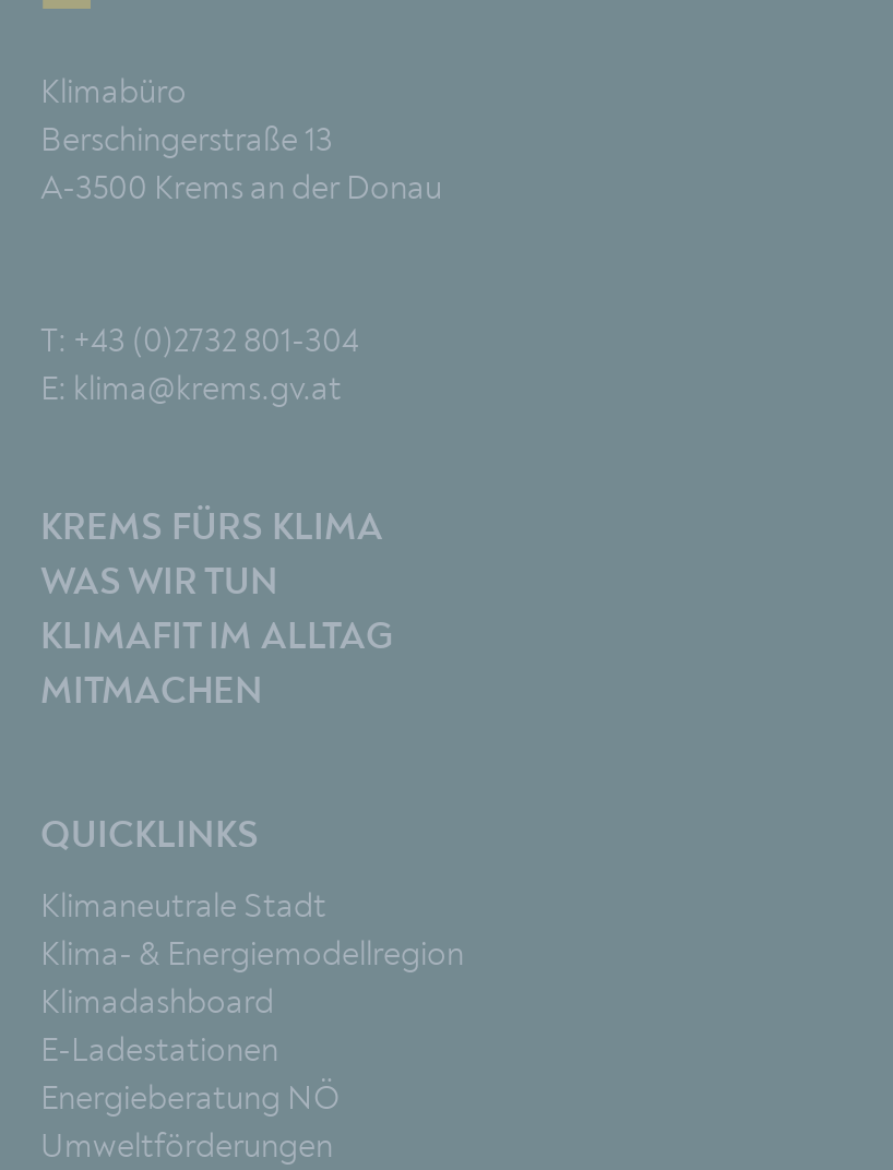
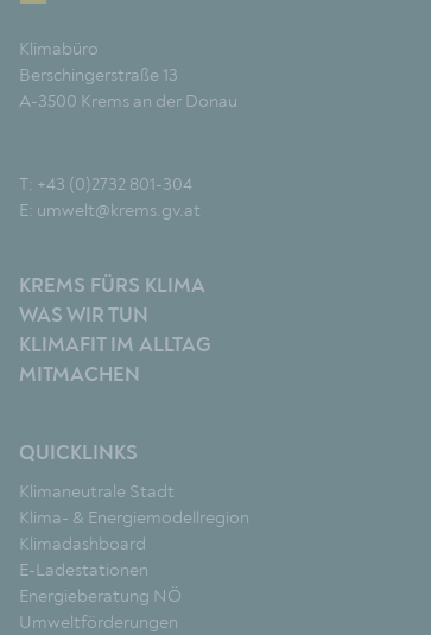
- E: klima@krems.gv.at
+ E: umwelt@krems.gv.at
